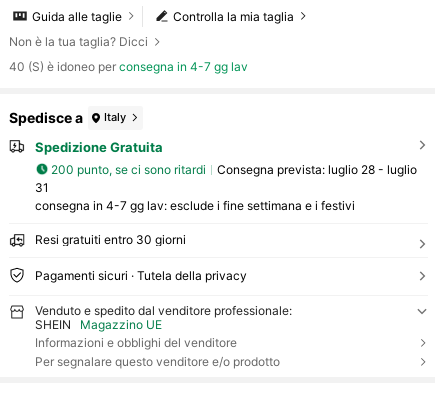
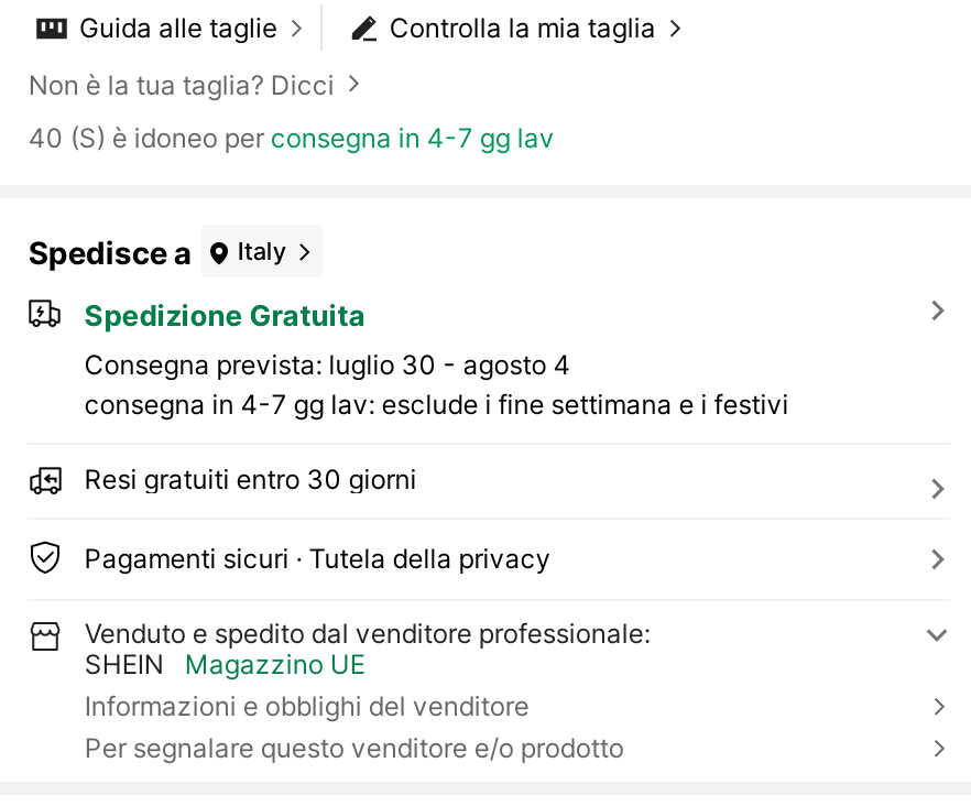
- 200 punto, se ci sono ritardi
- Consegna prevista: luglio 28 - luglio
- 31
+ Consegna prevista: luglio 30 - agosto 4
